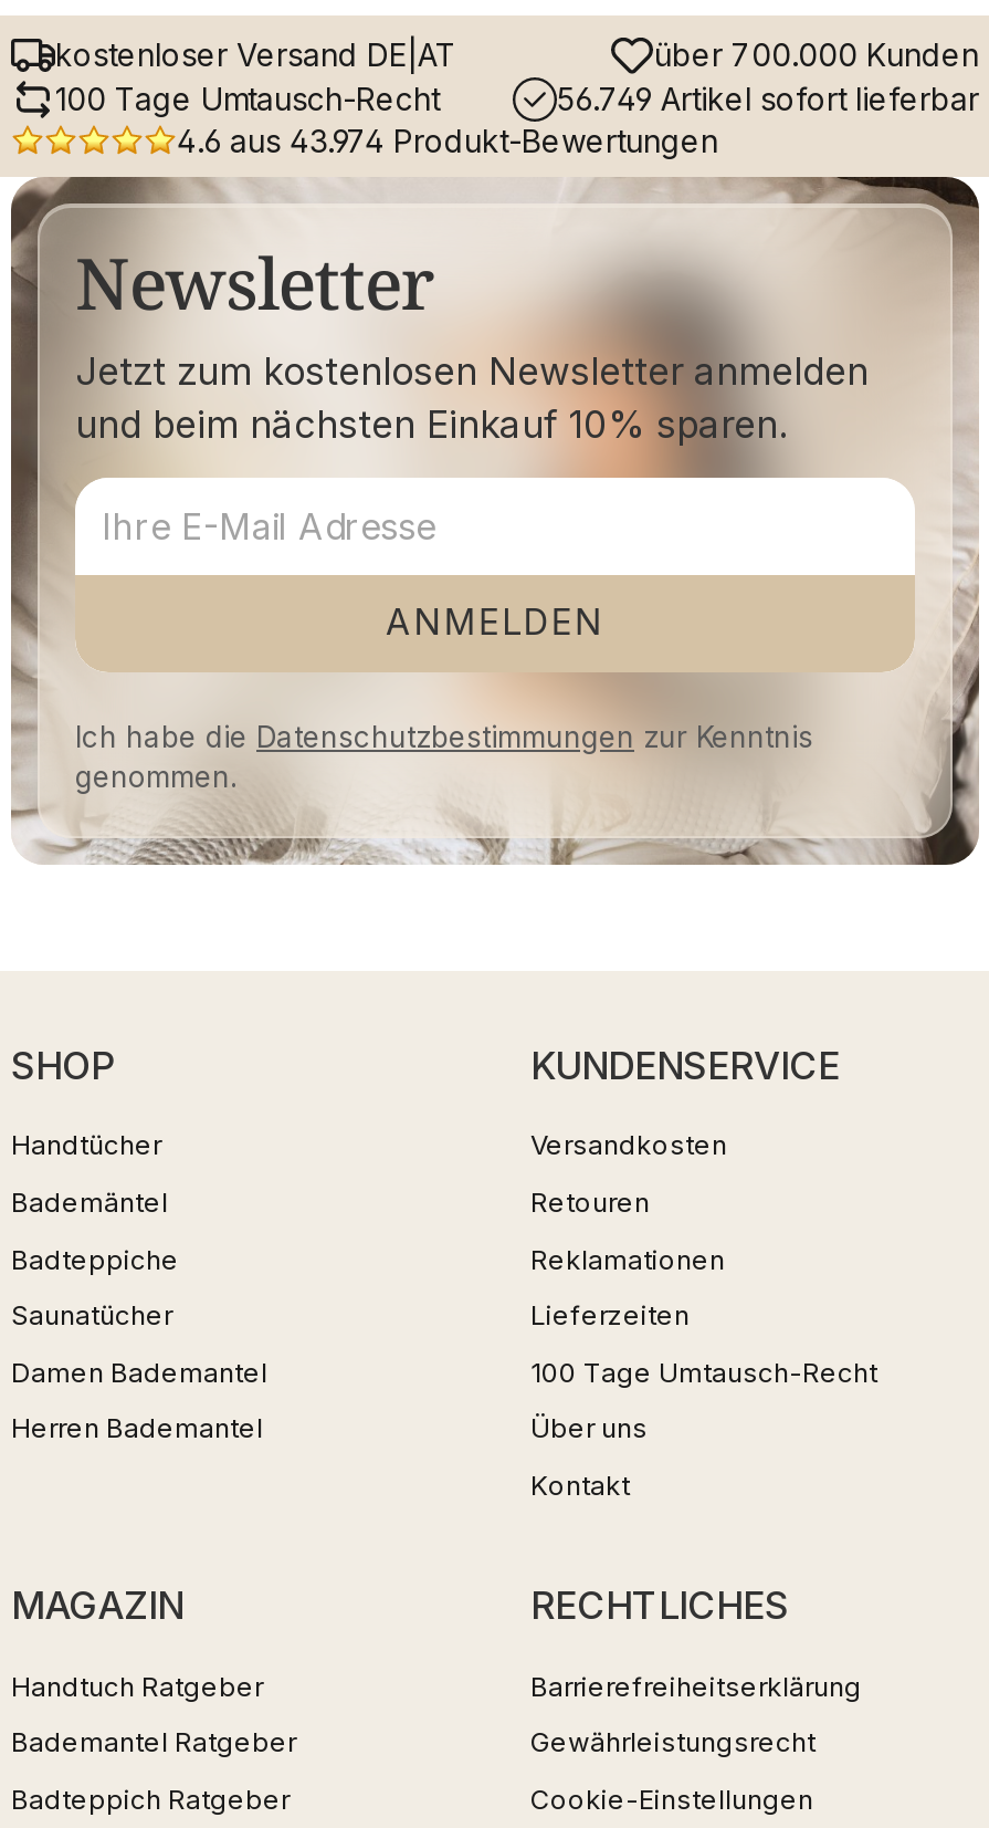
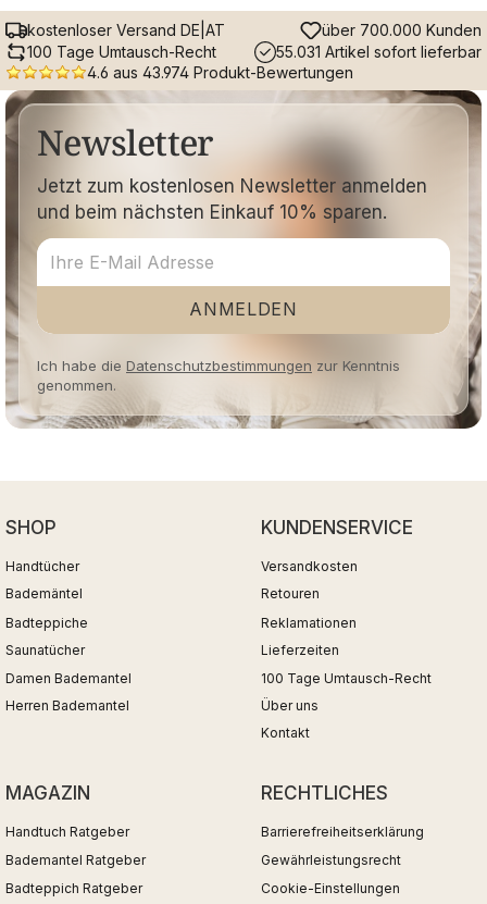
- 56.749 Artikel sofort lieferbar
+ 55.031 Artikel sofort lieferbar
